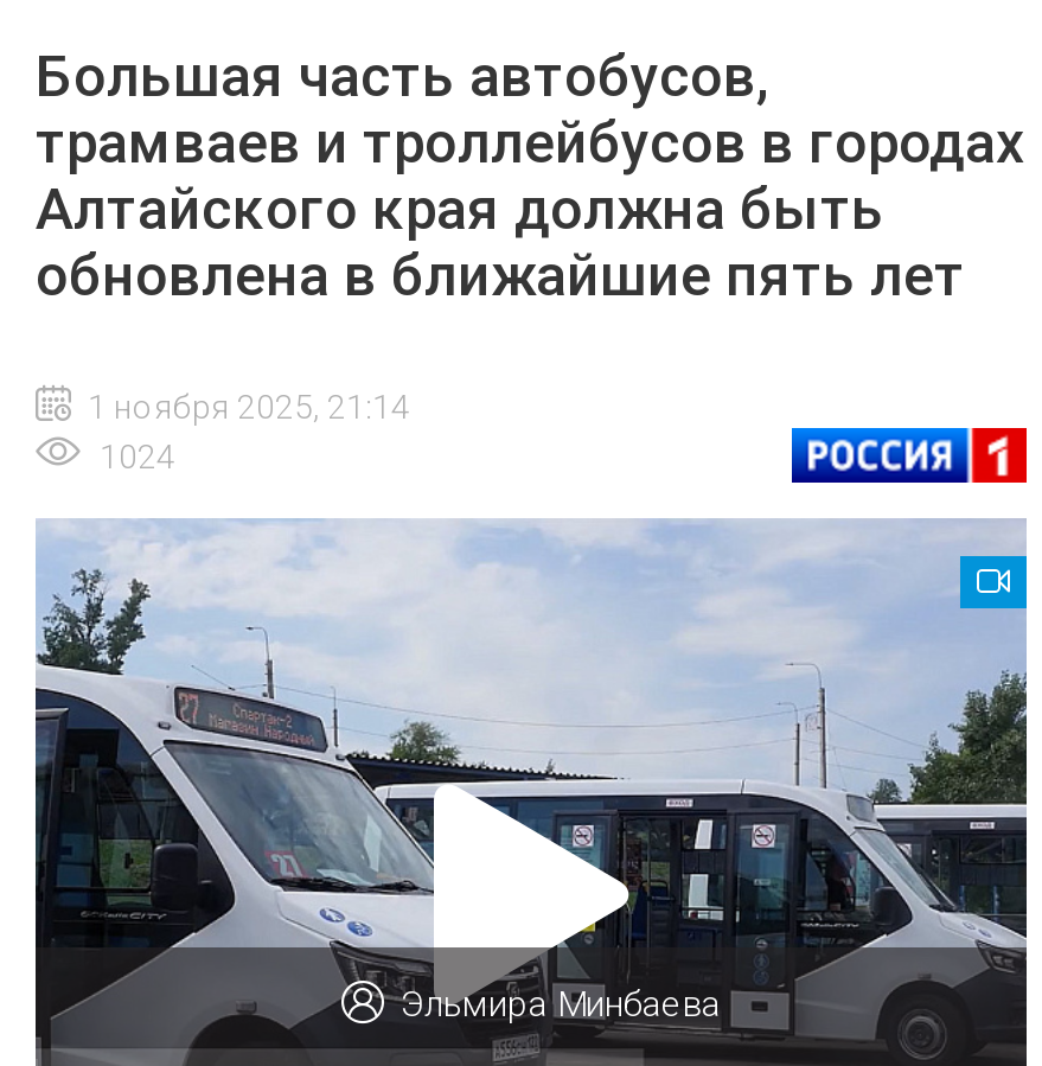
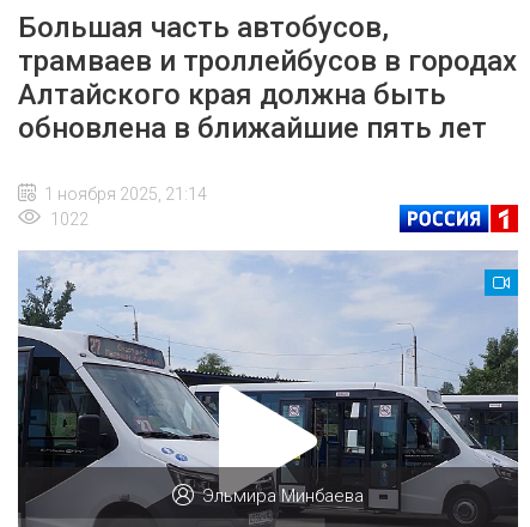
- 1024
+ 1022
